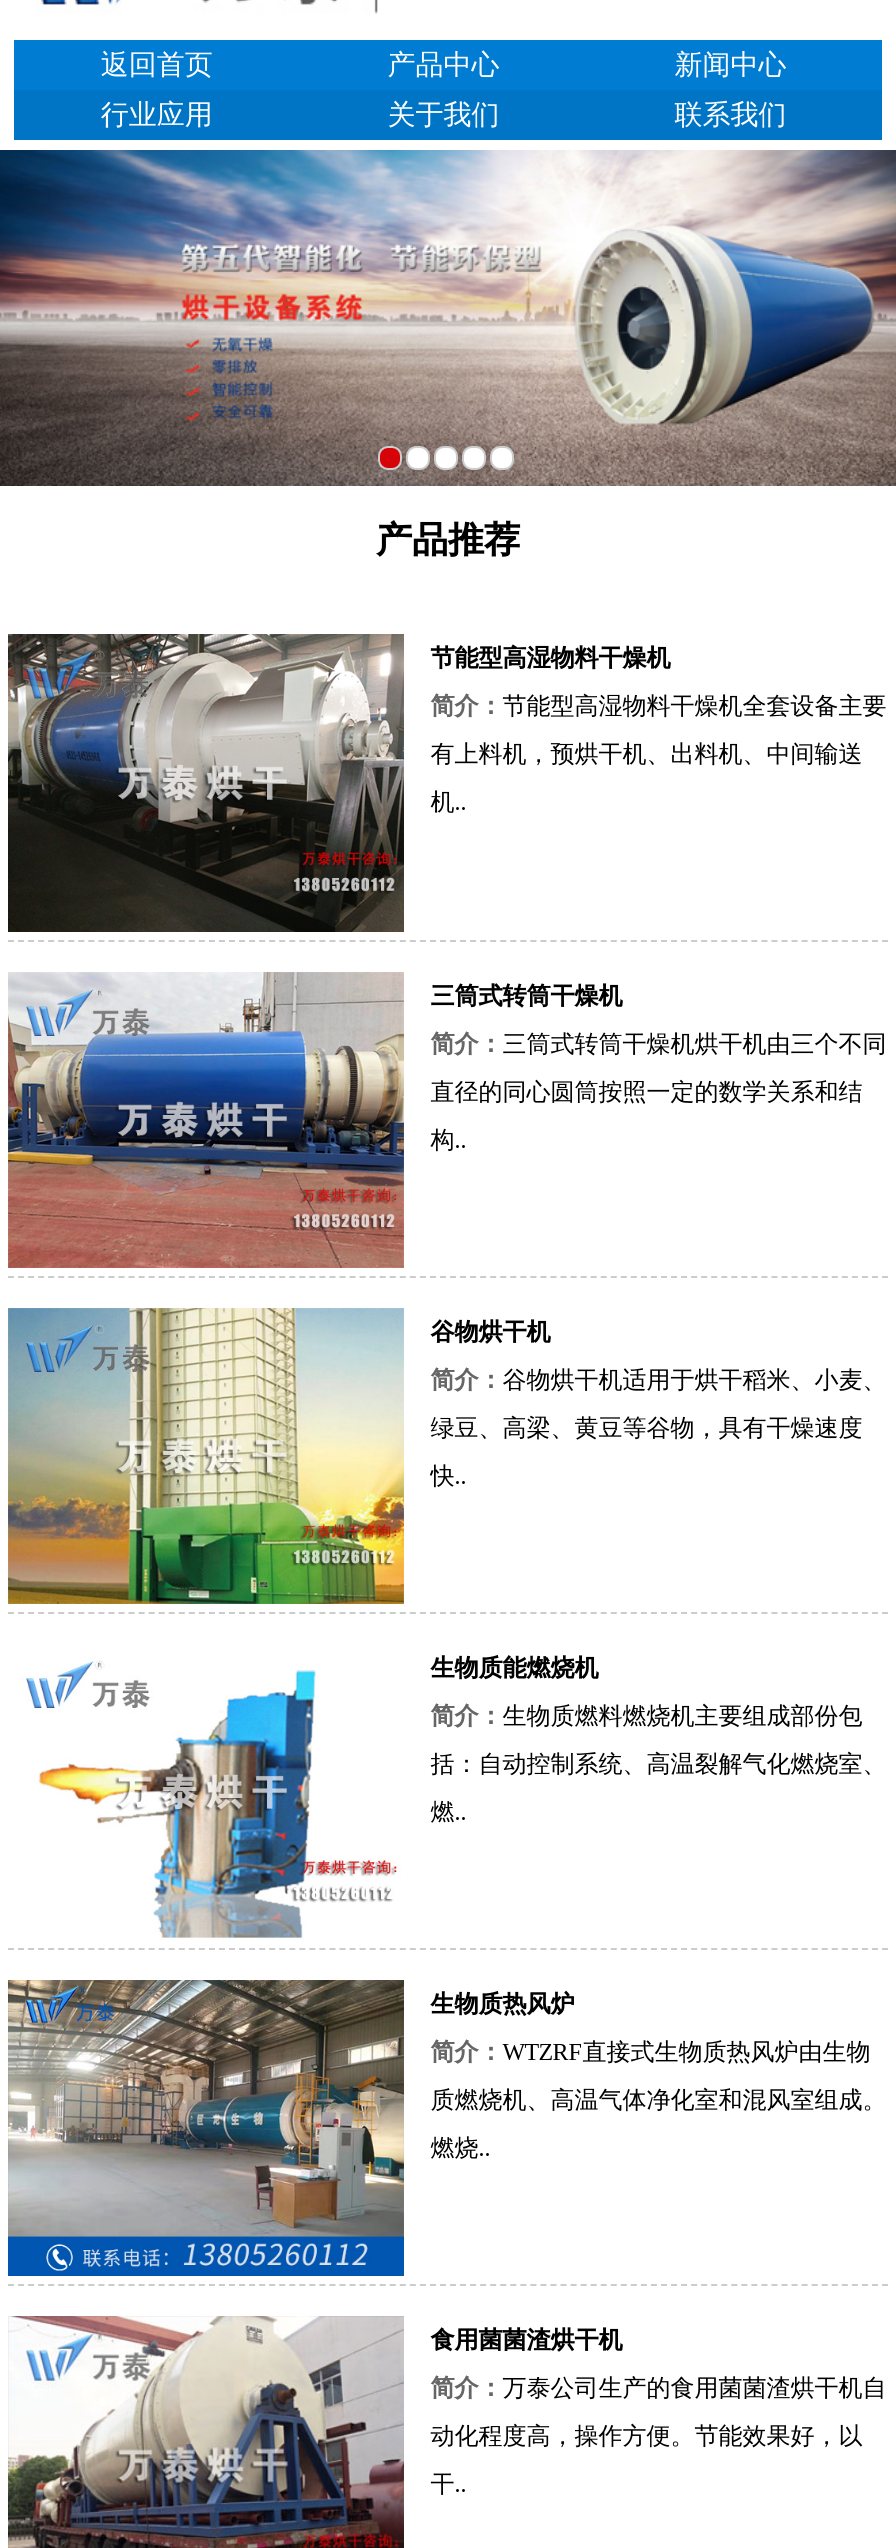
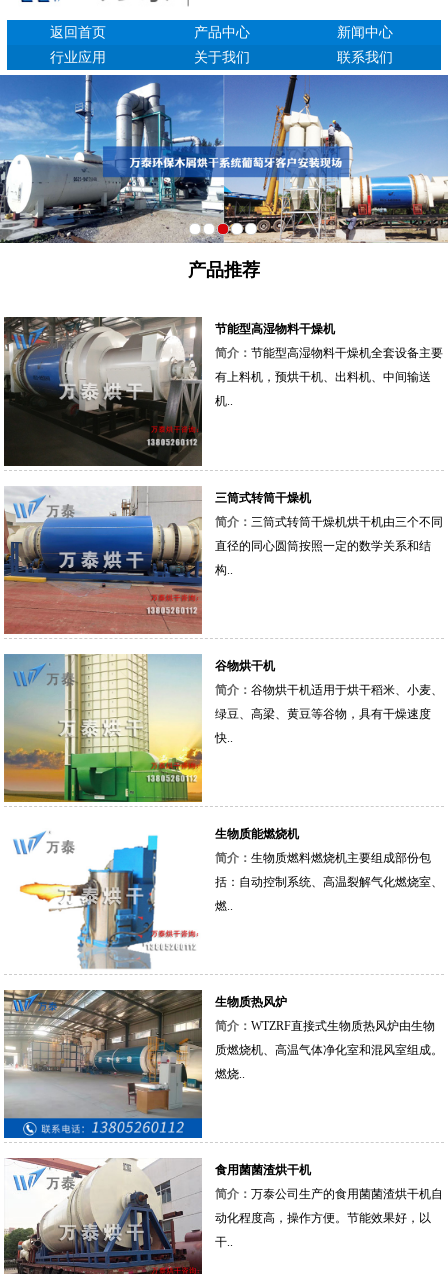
- [image]
+ [image]
